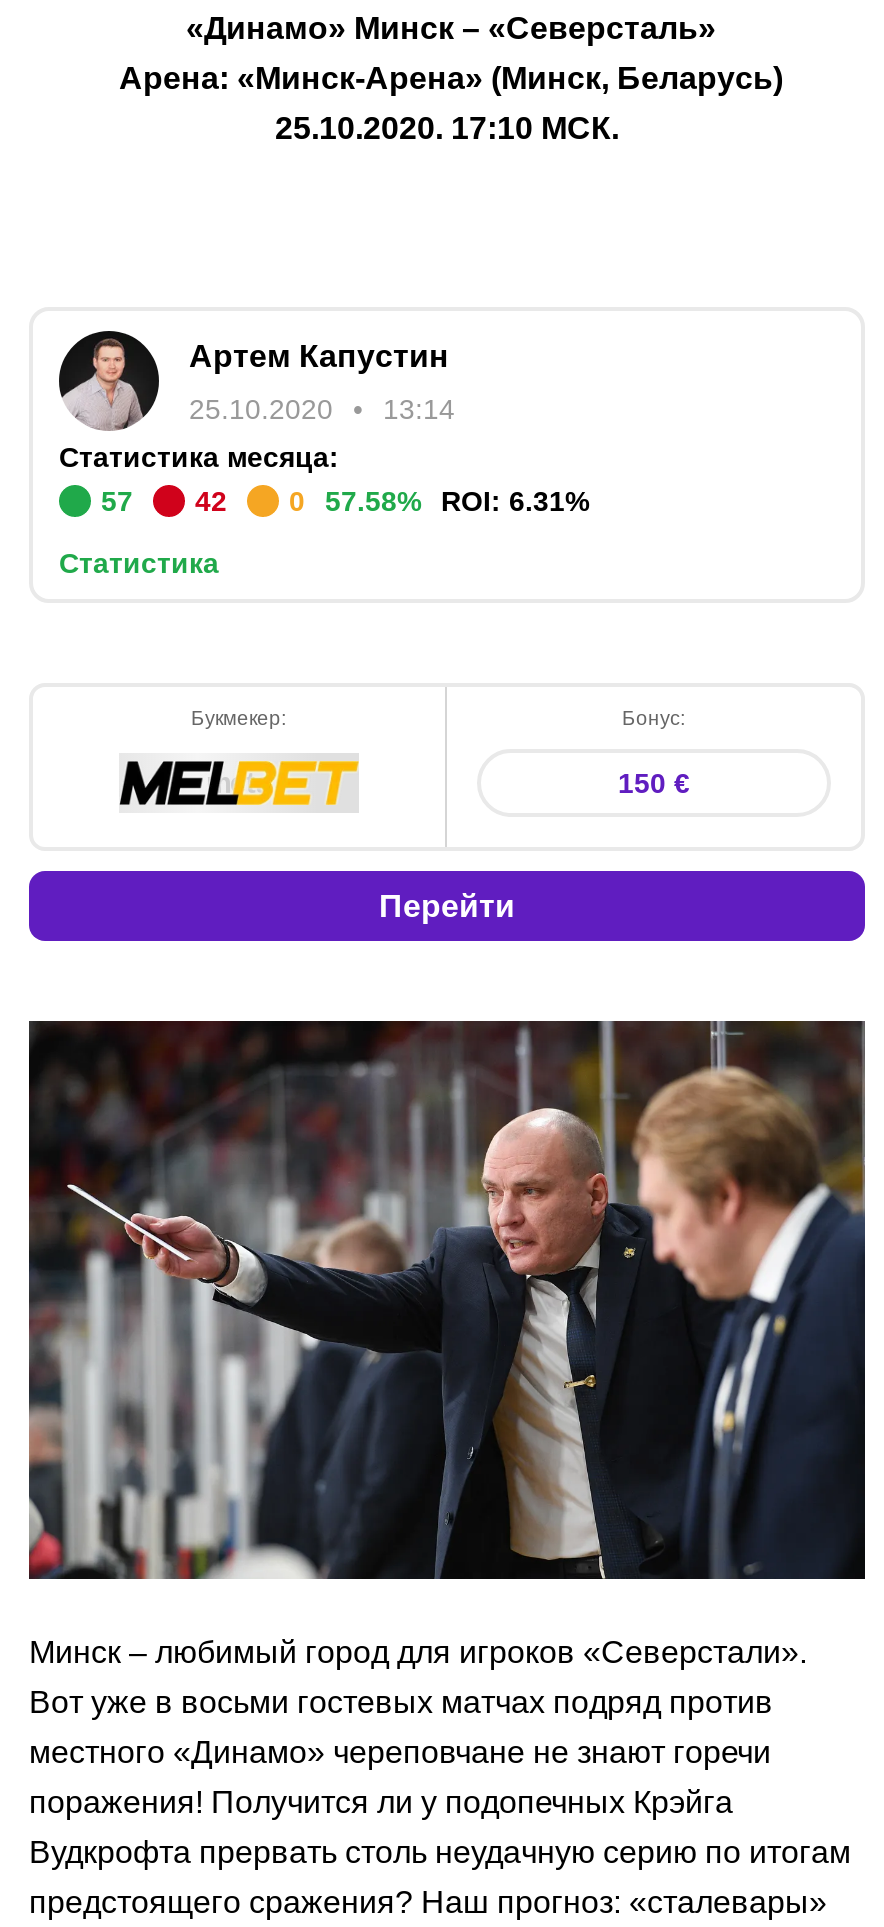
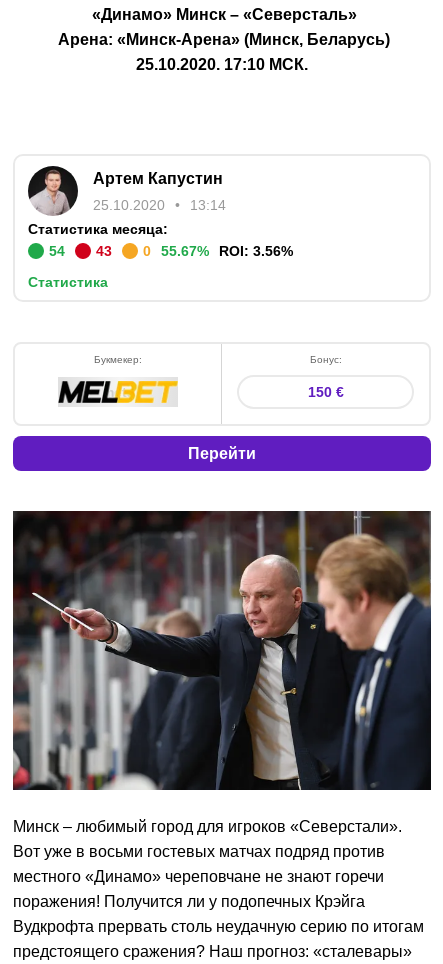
- 57
+ 54

- 42
+ 43

- 57.58%
+ 55.67%

- ROI: 6.31%
+ ROI: 3.56%
